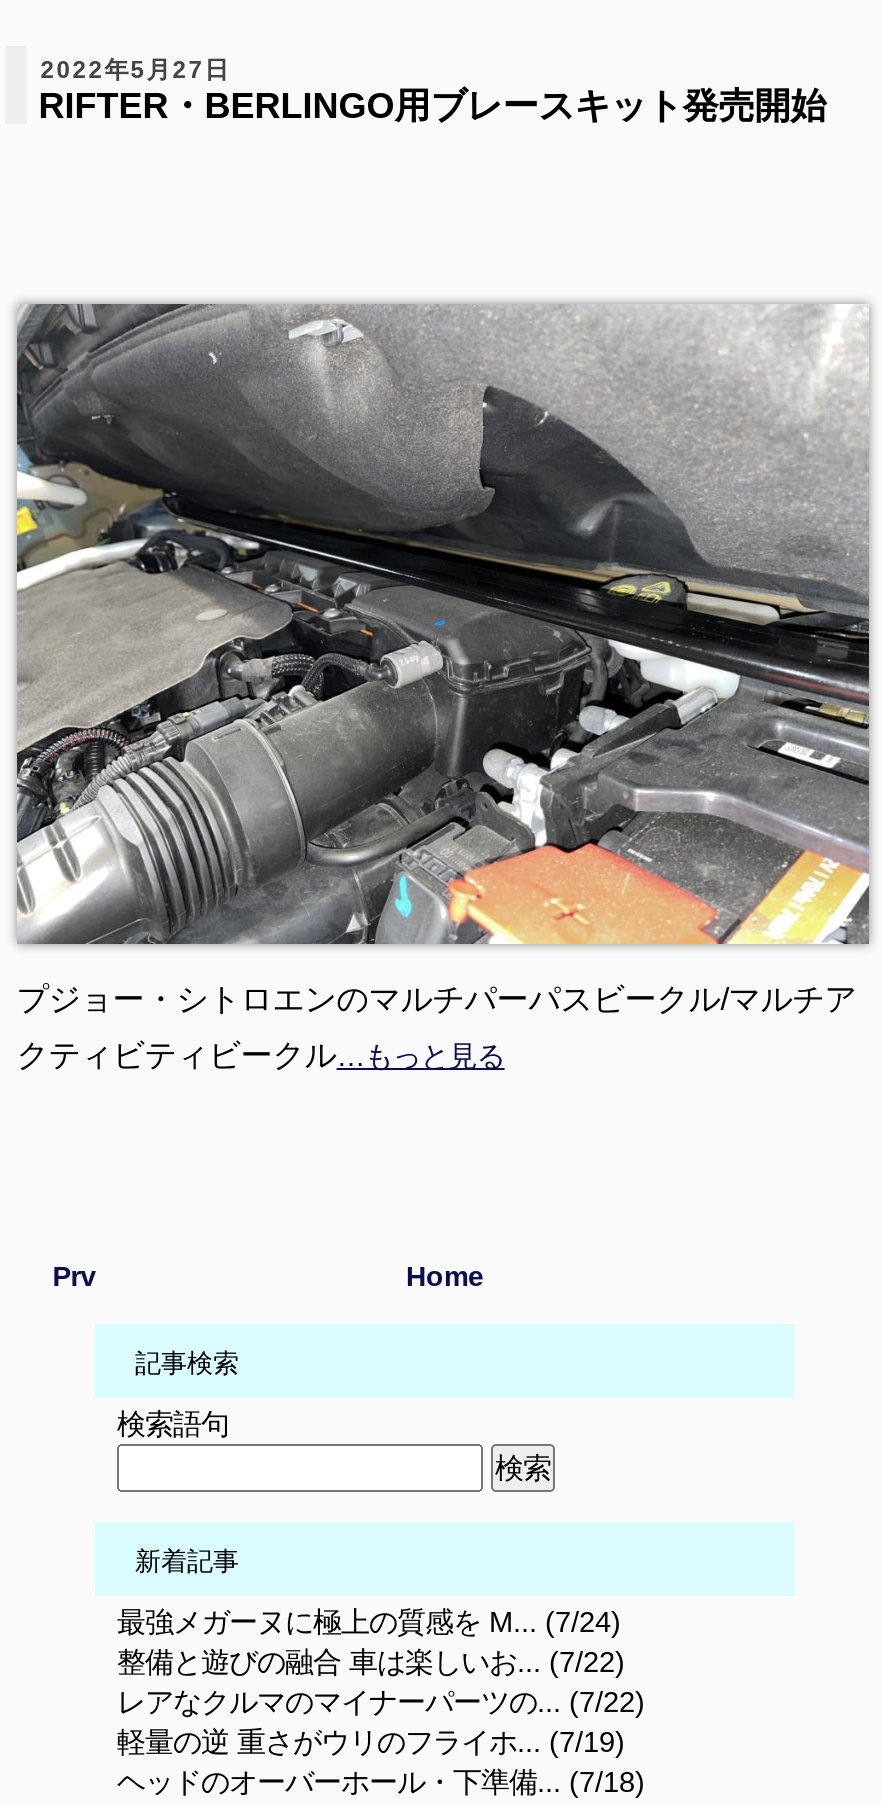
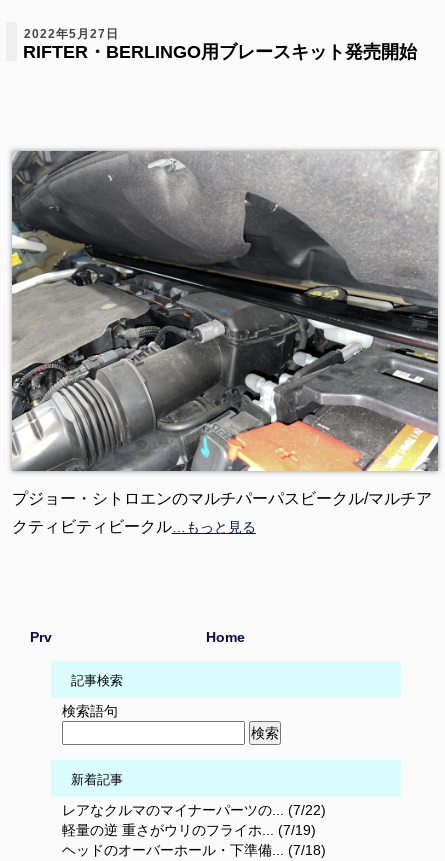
- 最強メガーヌに極上の質感を M... (7/24)
- 整備と遊びの融合 車は楽しいお... (7/22)
